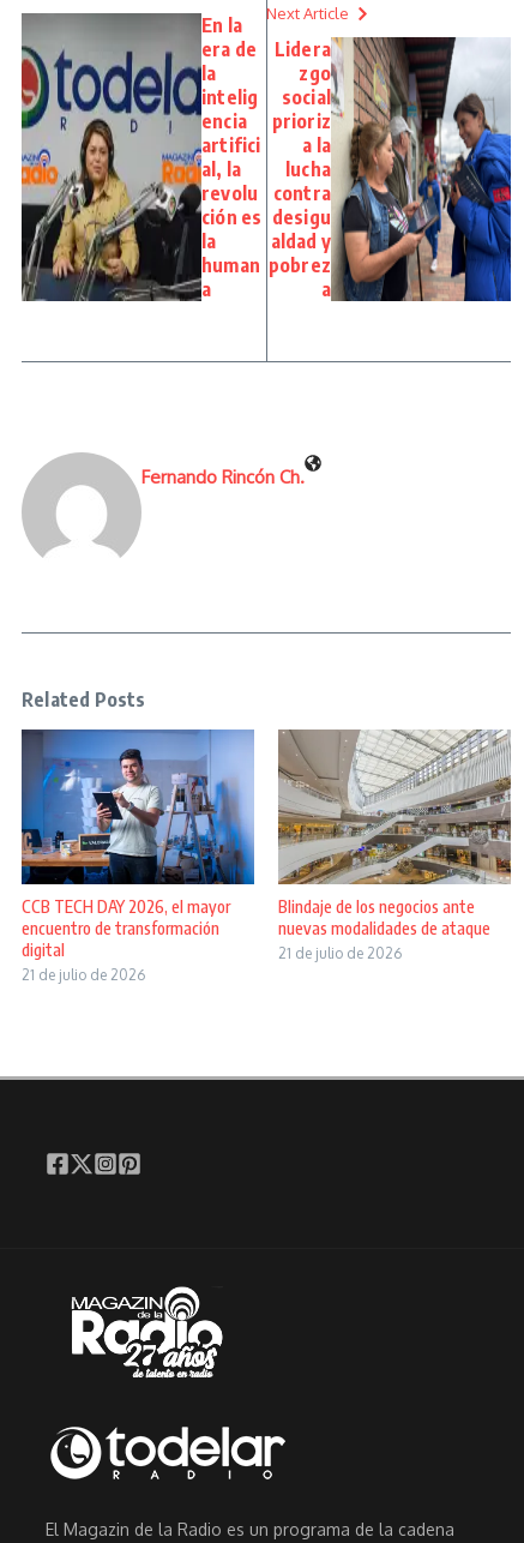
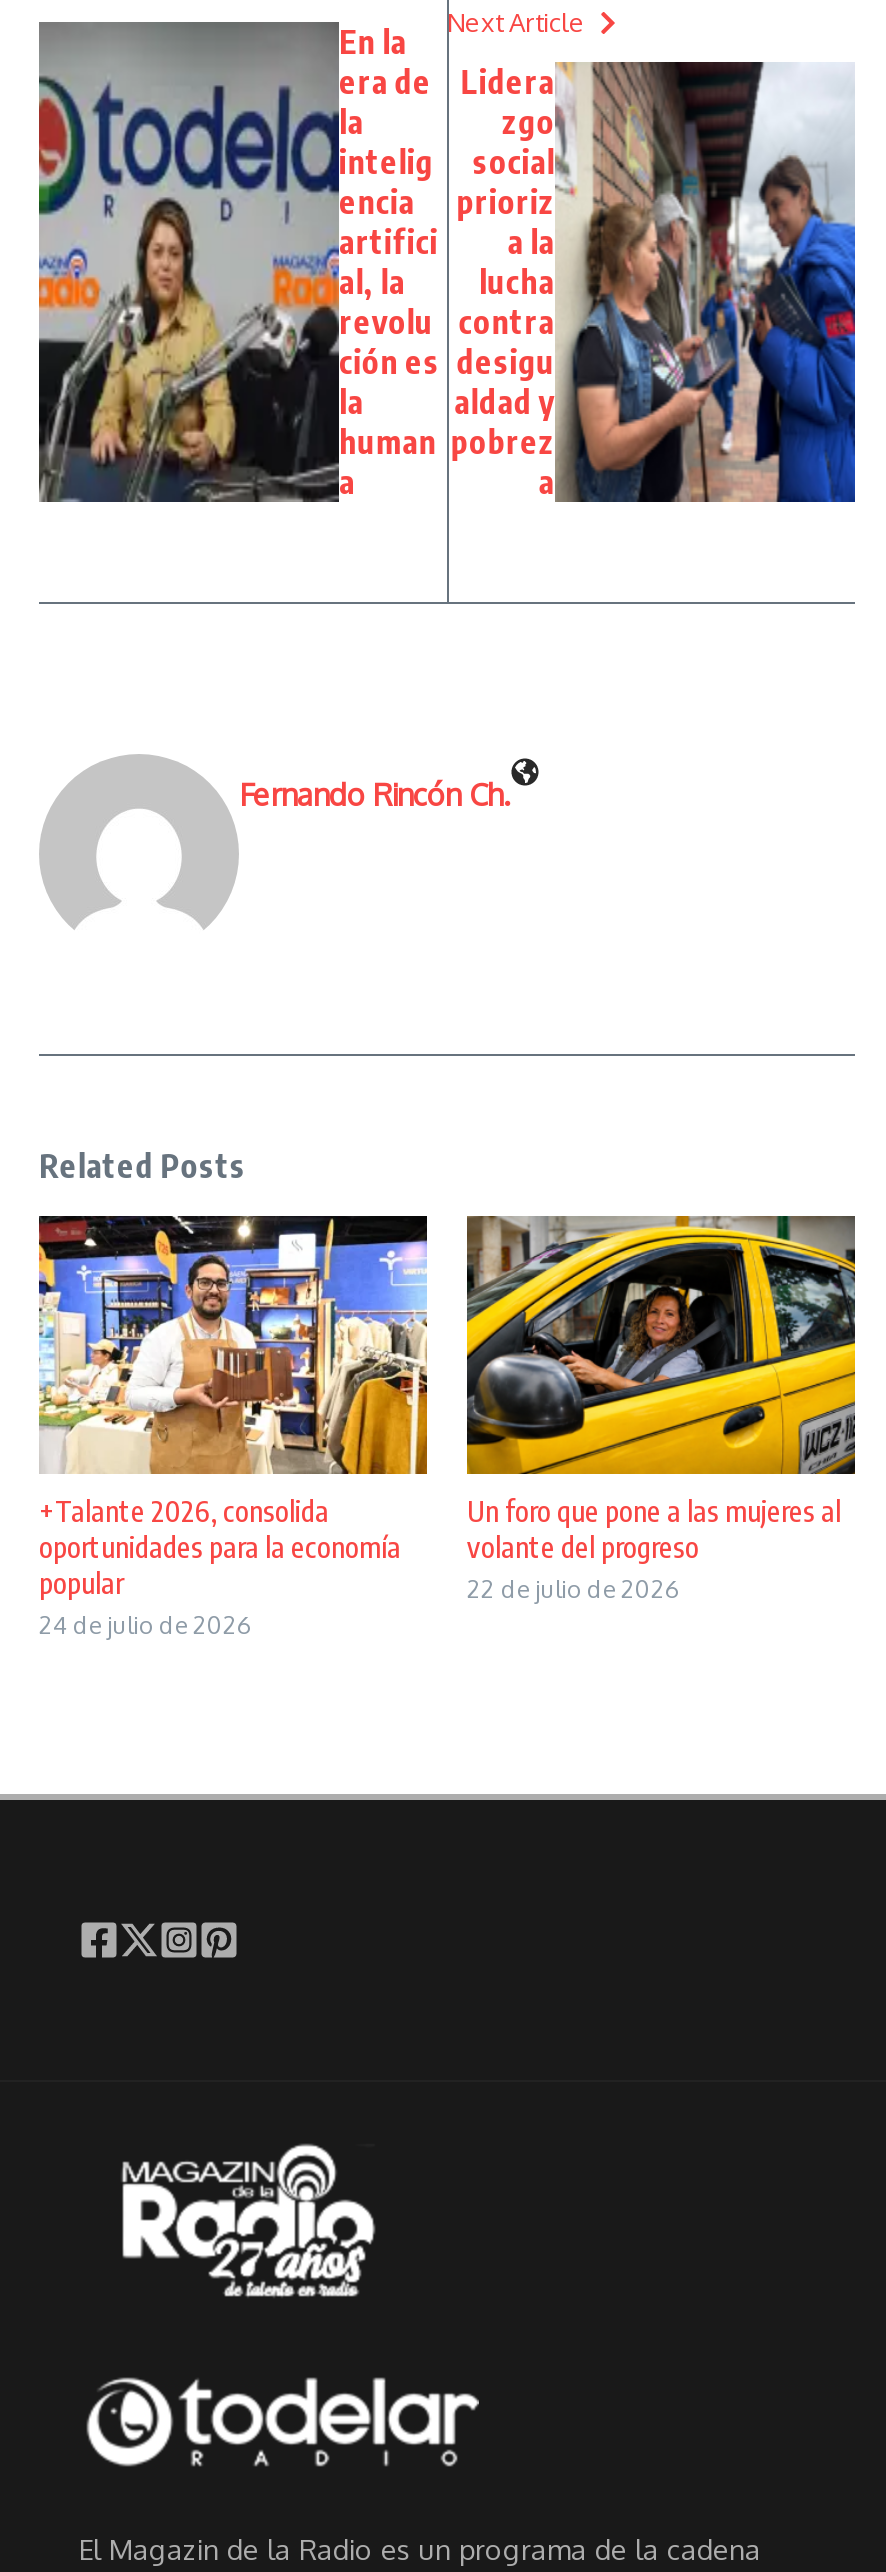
- [image]
- CCB TECH DAY 2026, el mayor
- encuentro de transformación
- digital
- 21 de julio de 2026
+ [image]
+ +Talante 2026, consolida
+ oportunidades para la economía
+ popular
+ 24 de julio de 2026

- [image]
- Blindaje de los negocios ante
- nuevas modalidades de ataque
- 21 de julio de 2026
+ [image]
+ Un foro que pone a las mujeres al
+ volante del progreso
+ 22 de julio de 2026
